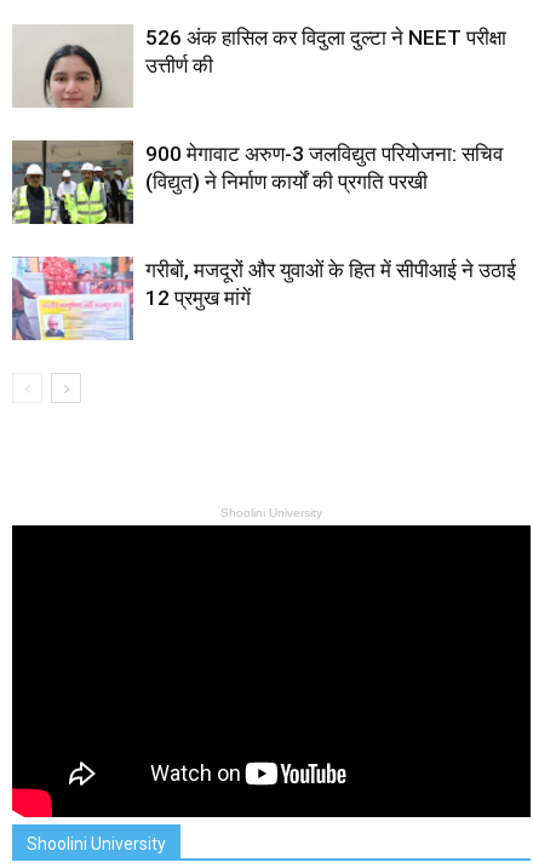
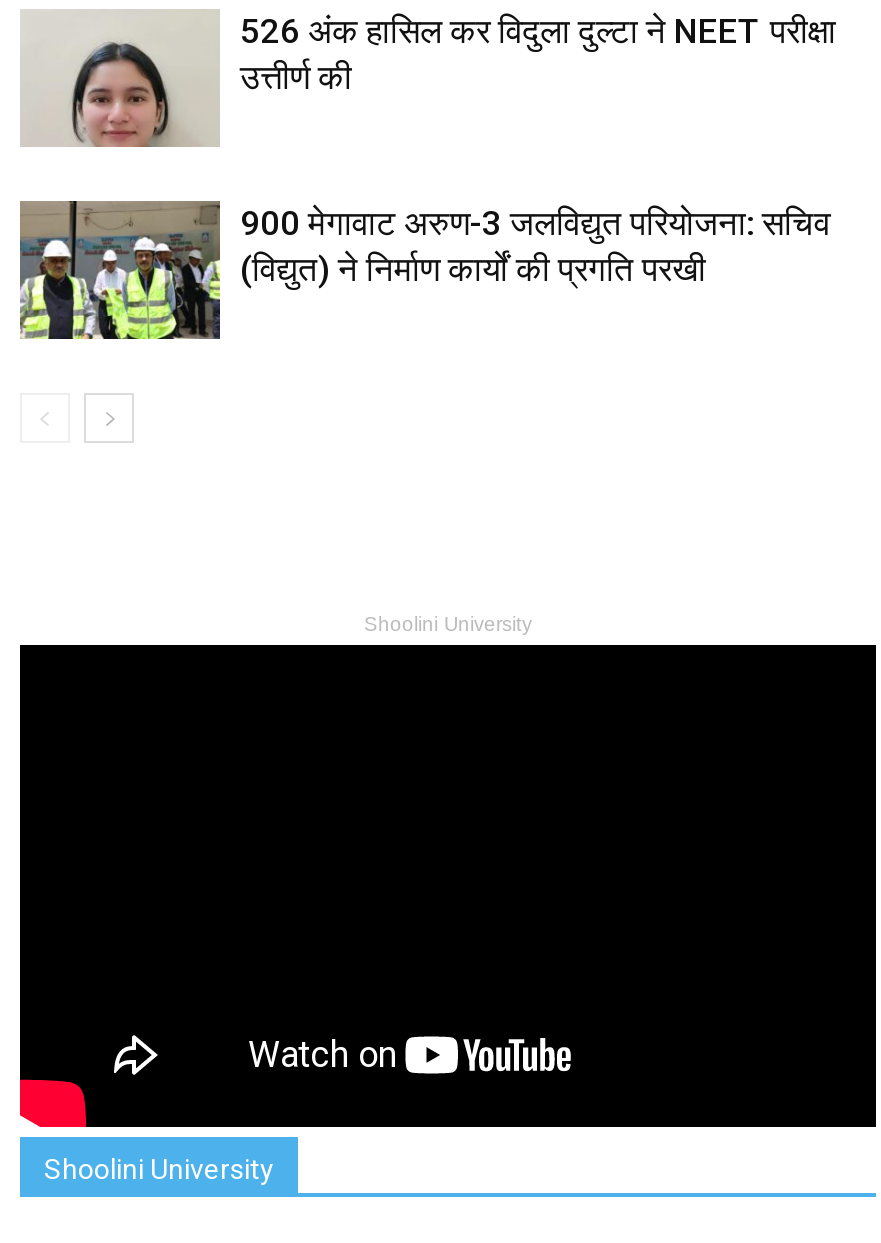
- [image]
- गरीबों, मजदूरों और युवाओं के हित में सीपीआई ने उठाई
- 12 प्रमुख मांगें
